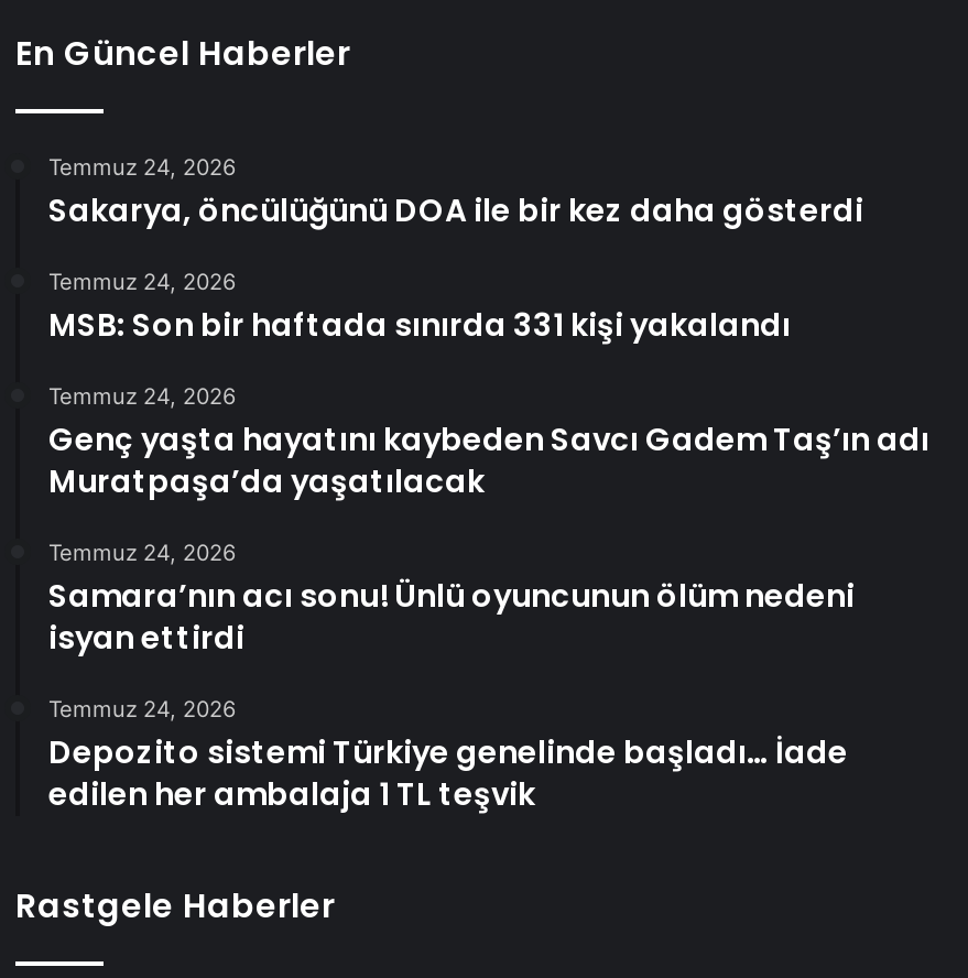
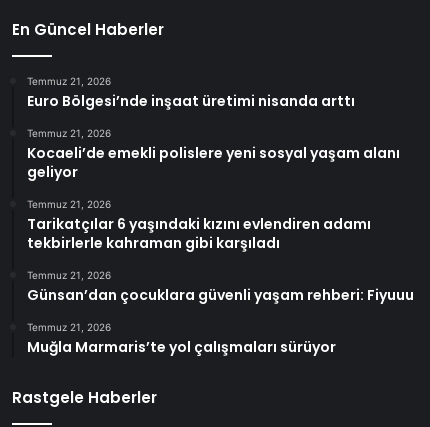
- Temmuz 24, 2026
- Sakarya, öncülüğünü DOA ile bir kez daha gösterdi
+ Temmuz 21, 2026
+ Euro Bölgesi’nde inşaat üretimi nisanda arttı

- Temmuz 24, 2026
- MSB: Son bir haftada sınırda 331 kişi yakalandı
+ Temmuz 21, 2026
+ Kocaeli’de emekli polislere yeni sosyal yaşam alanı
+ geliyor

- Temmuz 24, 2026
- Genç yaşta hayatını kaybeden Savcı Gadem Taş’ın adı
- Muratpaşa’da yaşatılacak
+ Temmuz 21, 2026
+ Tarikatçılar 6 yaşındaki kızını evlendiren adamı
+ tekbirlerle kahraman gibi karşıladı

- Temmuz 24, 2026
- Samara’nın acı sonu! Ünlü oyuncunun ölüm nedeni
- isyan ettirdi
+ Temmuz 21, 2026
+ Günsan’dan çocuklara güvenli yaşam rehberi: Fiyuuu

- Temmuz 24, 2026
- Depozito sistemi Türkiye genelinde başladı… İade
- edilen her ambalaja 1 TL teşvik
+ Temmuz 21, 2026
+ Muğla Marmaris’te yol çalışmaları sürüyor
